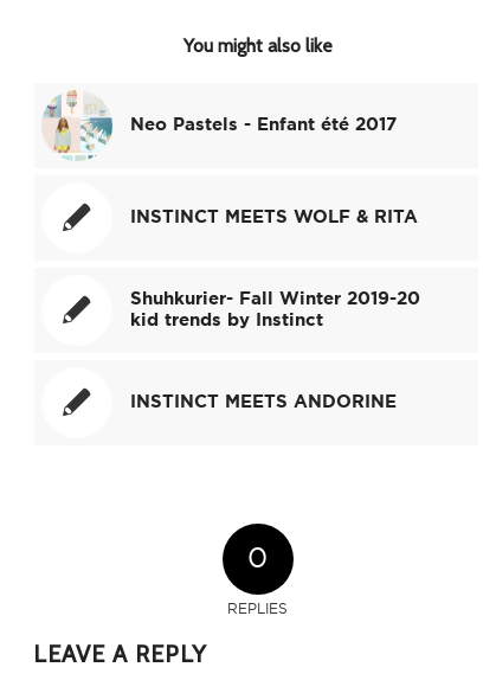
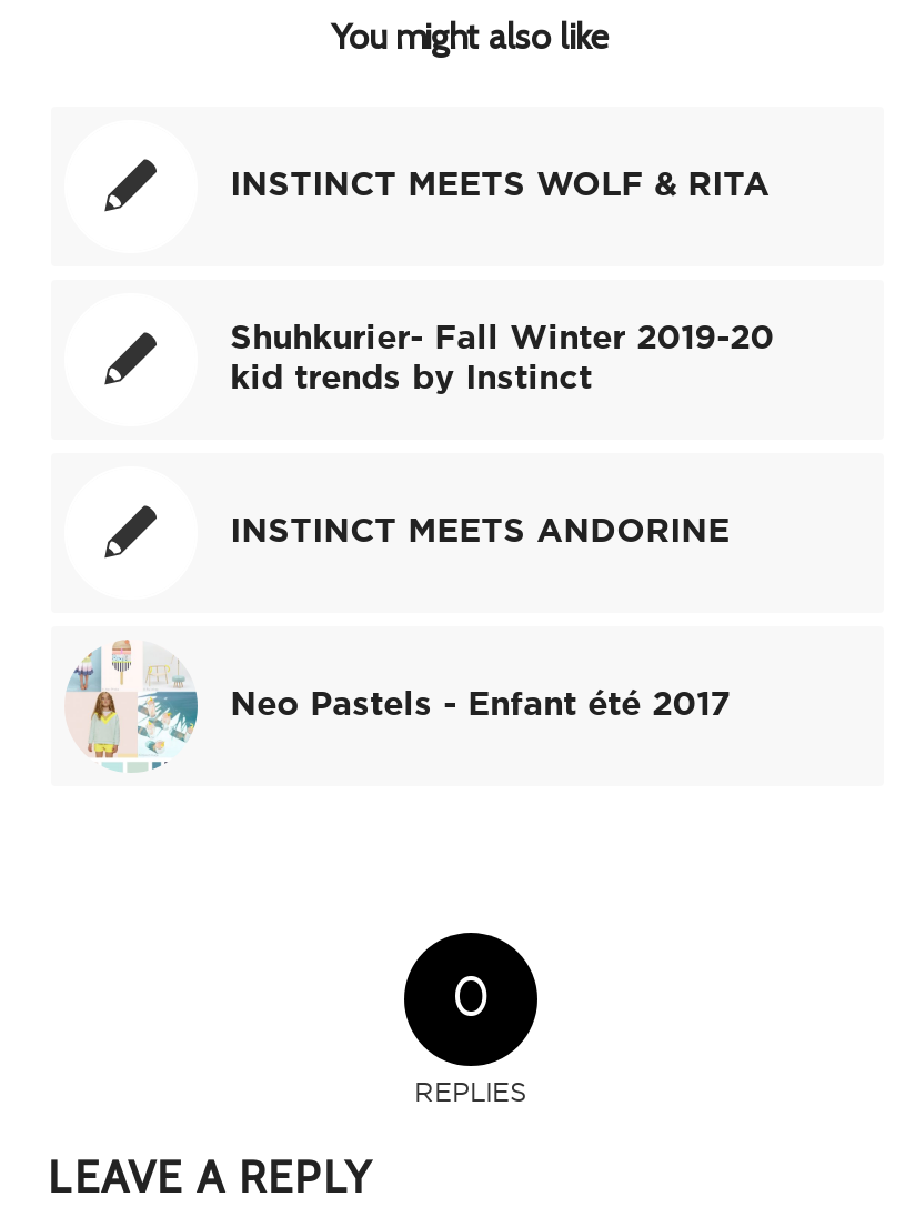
moved down: [image] | Neo Pastels - Enfant été 2017

moved up: INSTINCT MEETS WOLF & RITA | Shuhkurier- Fall Winter 2019-20 | kid trends by Instinct | INSTINCT MEETS ANDORINE
